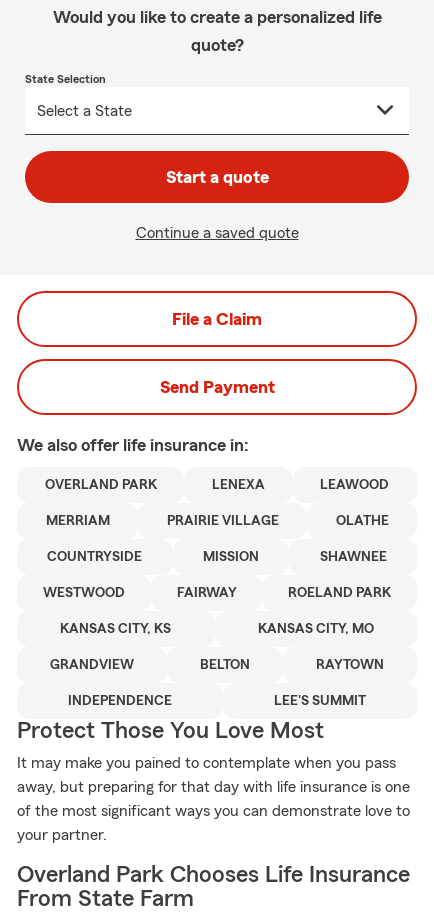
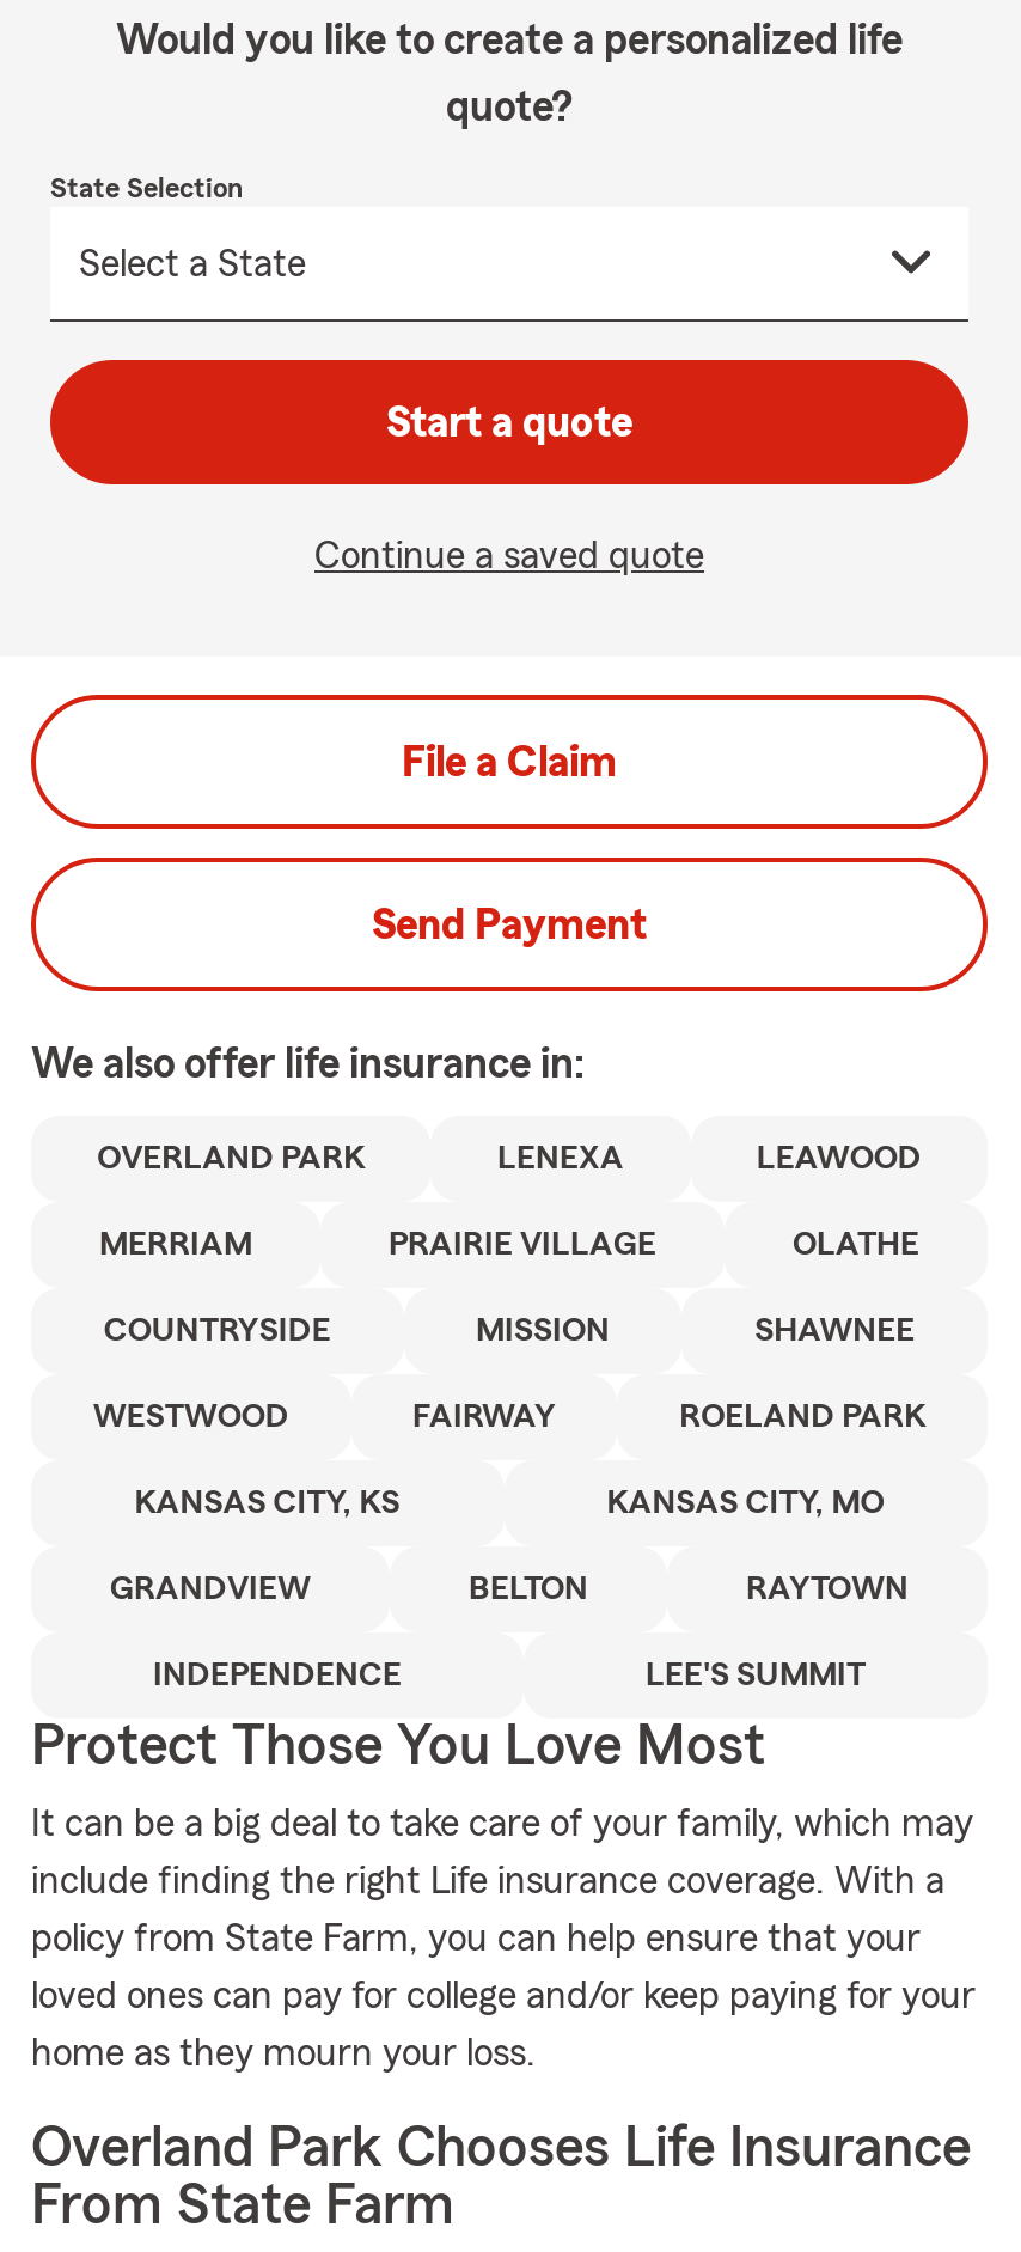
- It may make you pained to contemplate when you pass
- away, but preparing for that day with life insurance is one
- of the most significant ways you can demonstrate love to
- your partner.
+ It can be a big deal to take care of your family, which may
+ include finding the right Life insurance coverage. With a
+ policy from State Farm, you can help ensure that your
+ loved ones can pay for college and/or keep paying for your
+ home as they mourn your loss.
